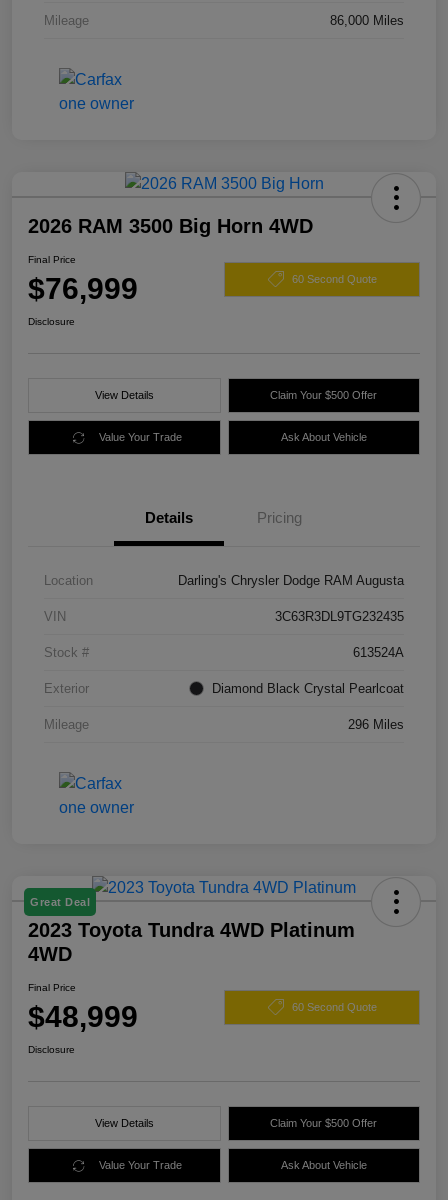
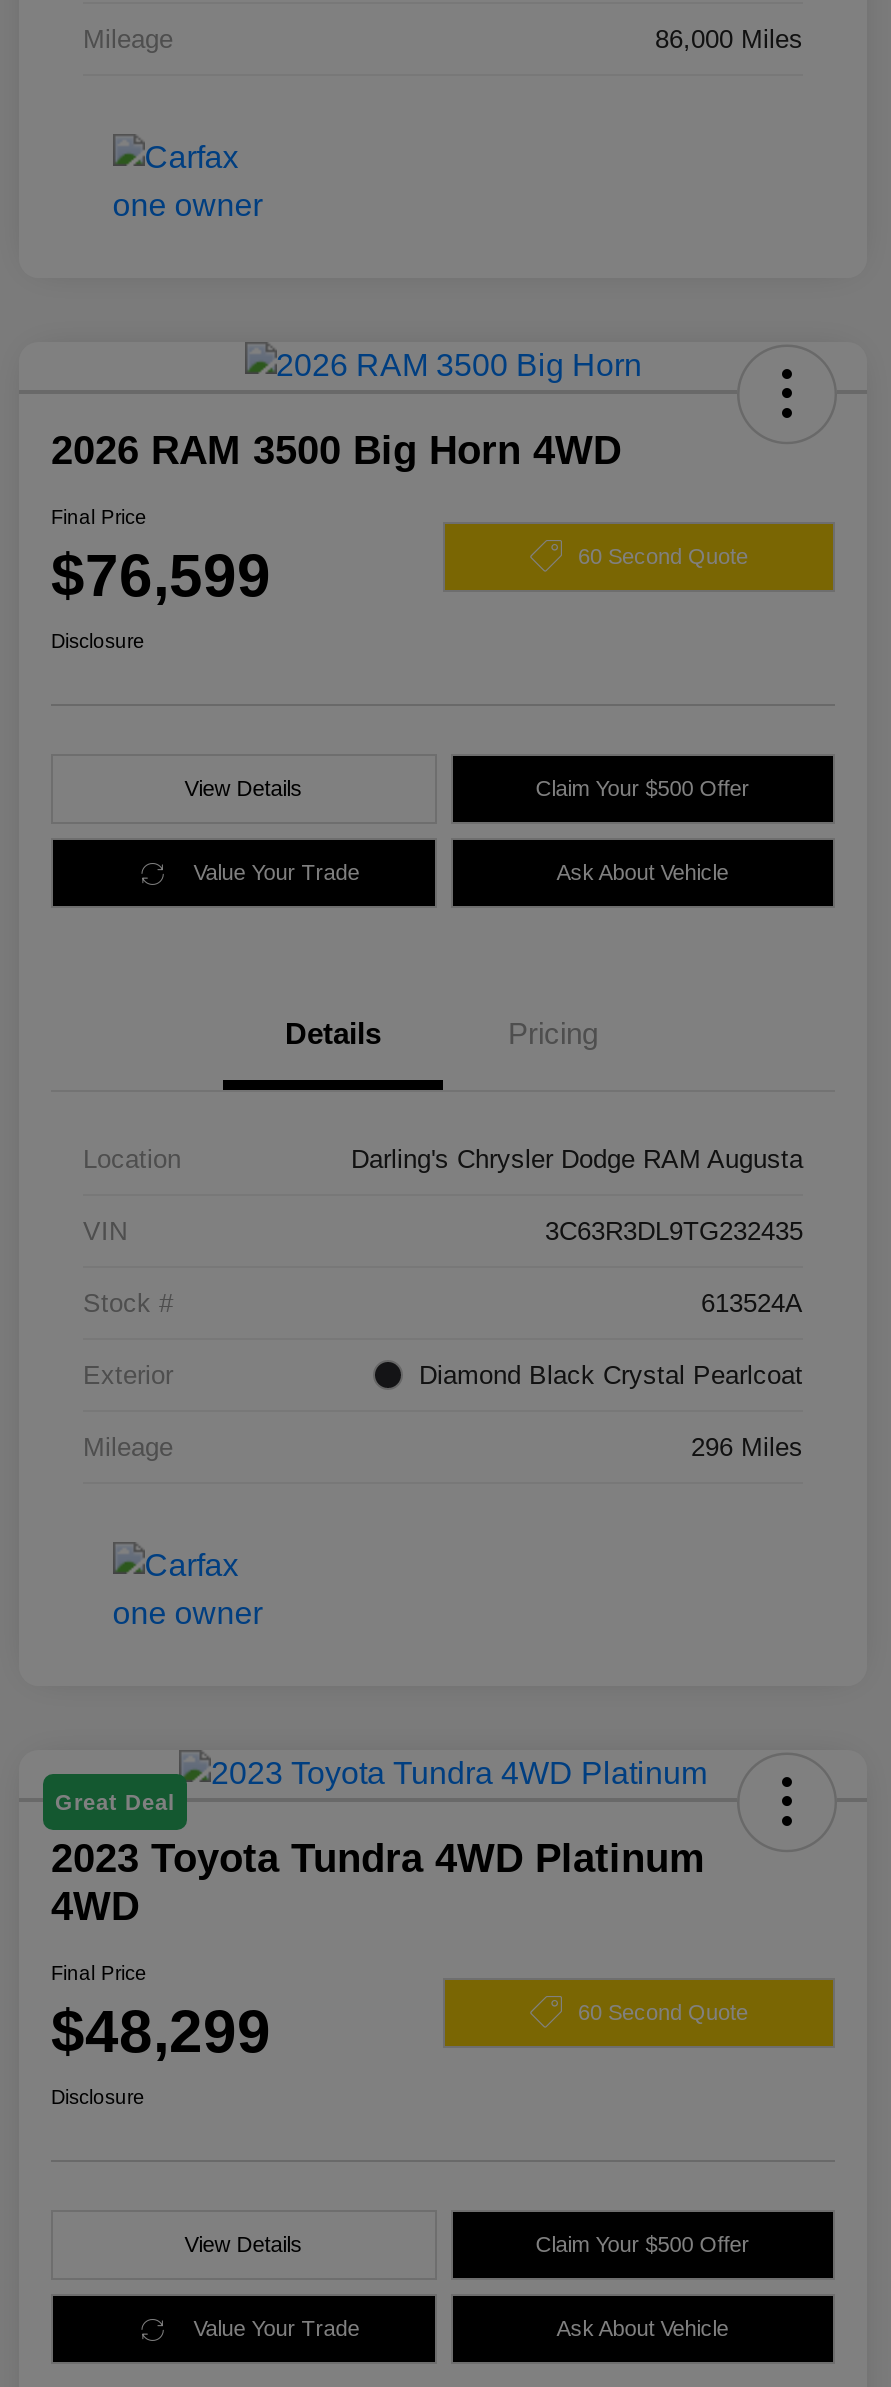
- $76,999
+ $76,599

- $48,999
+ $48,299
